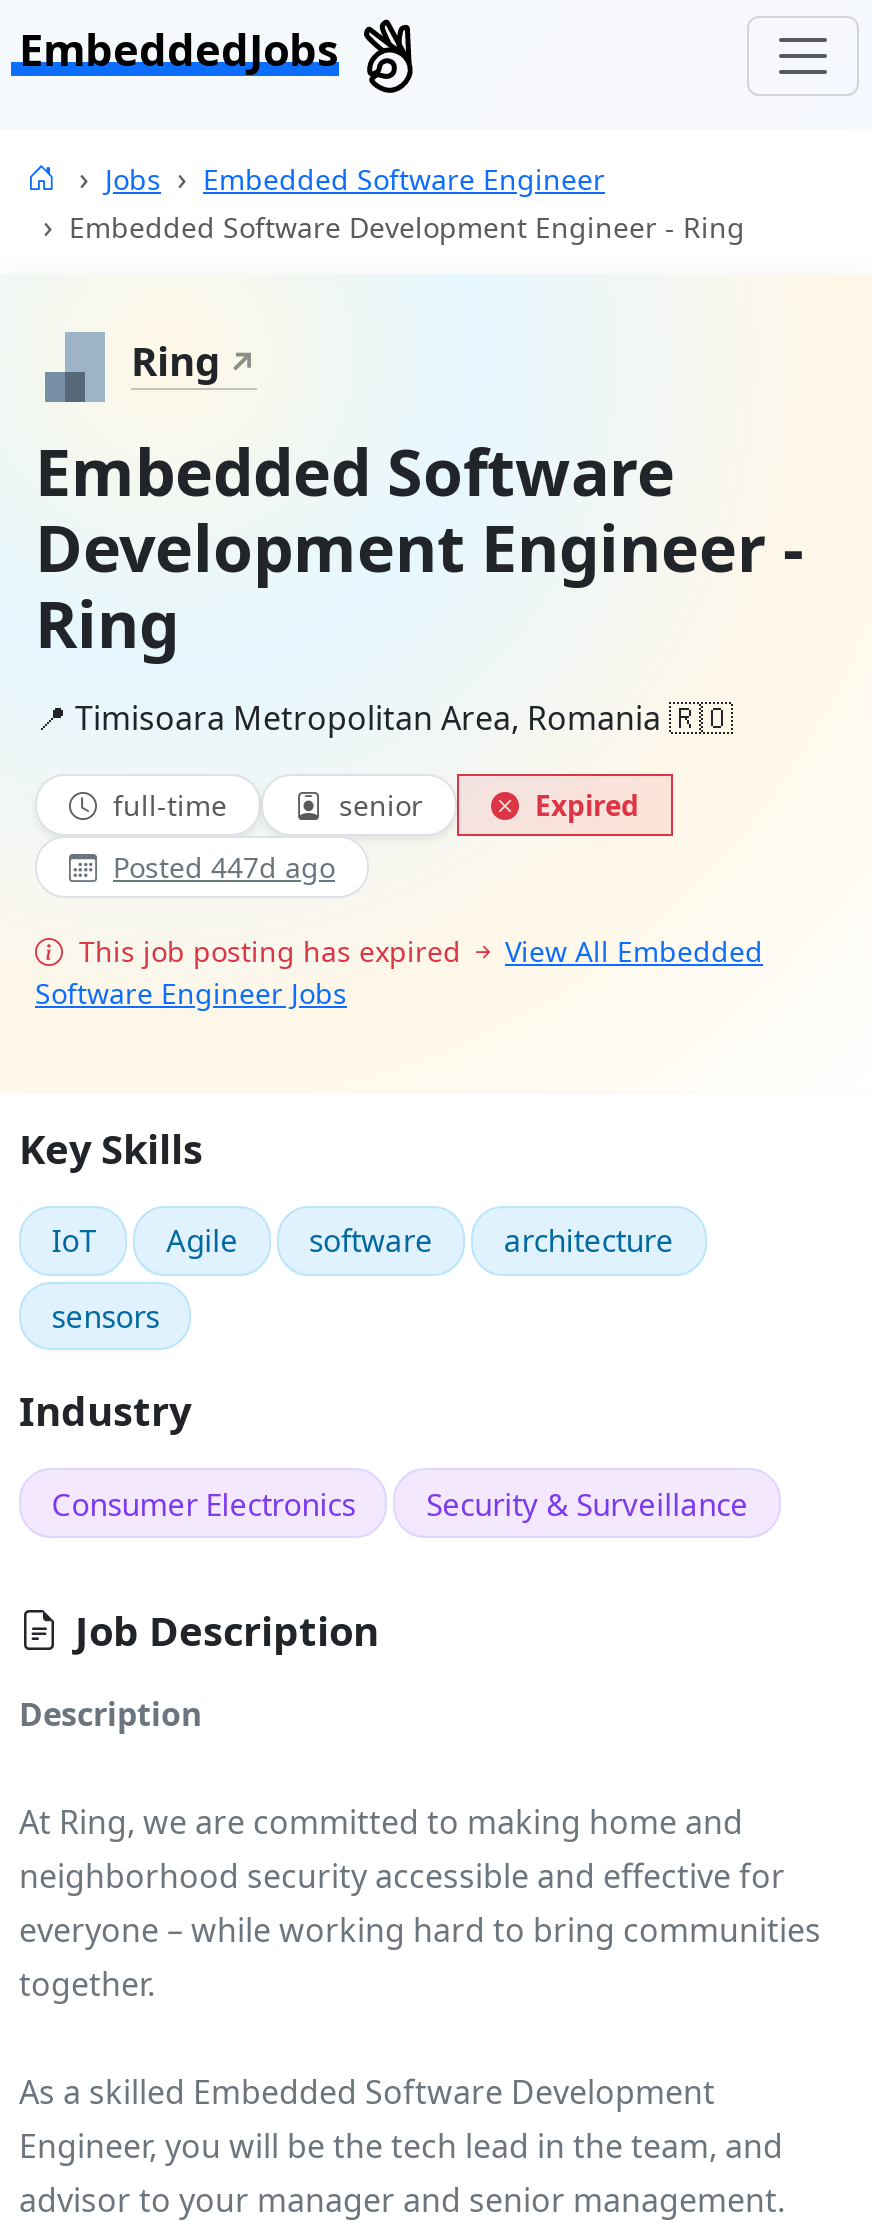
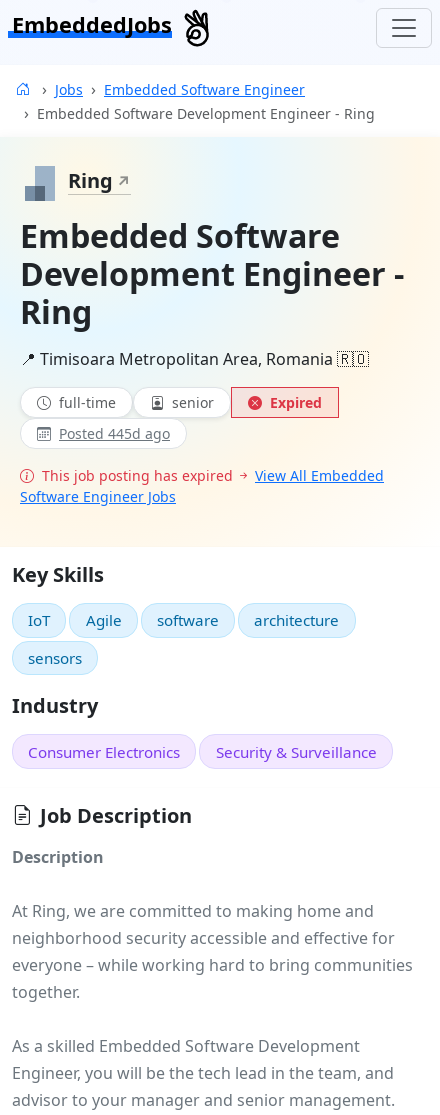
- Posted 447d ago
+ Posted 445d ago
